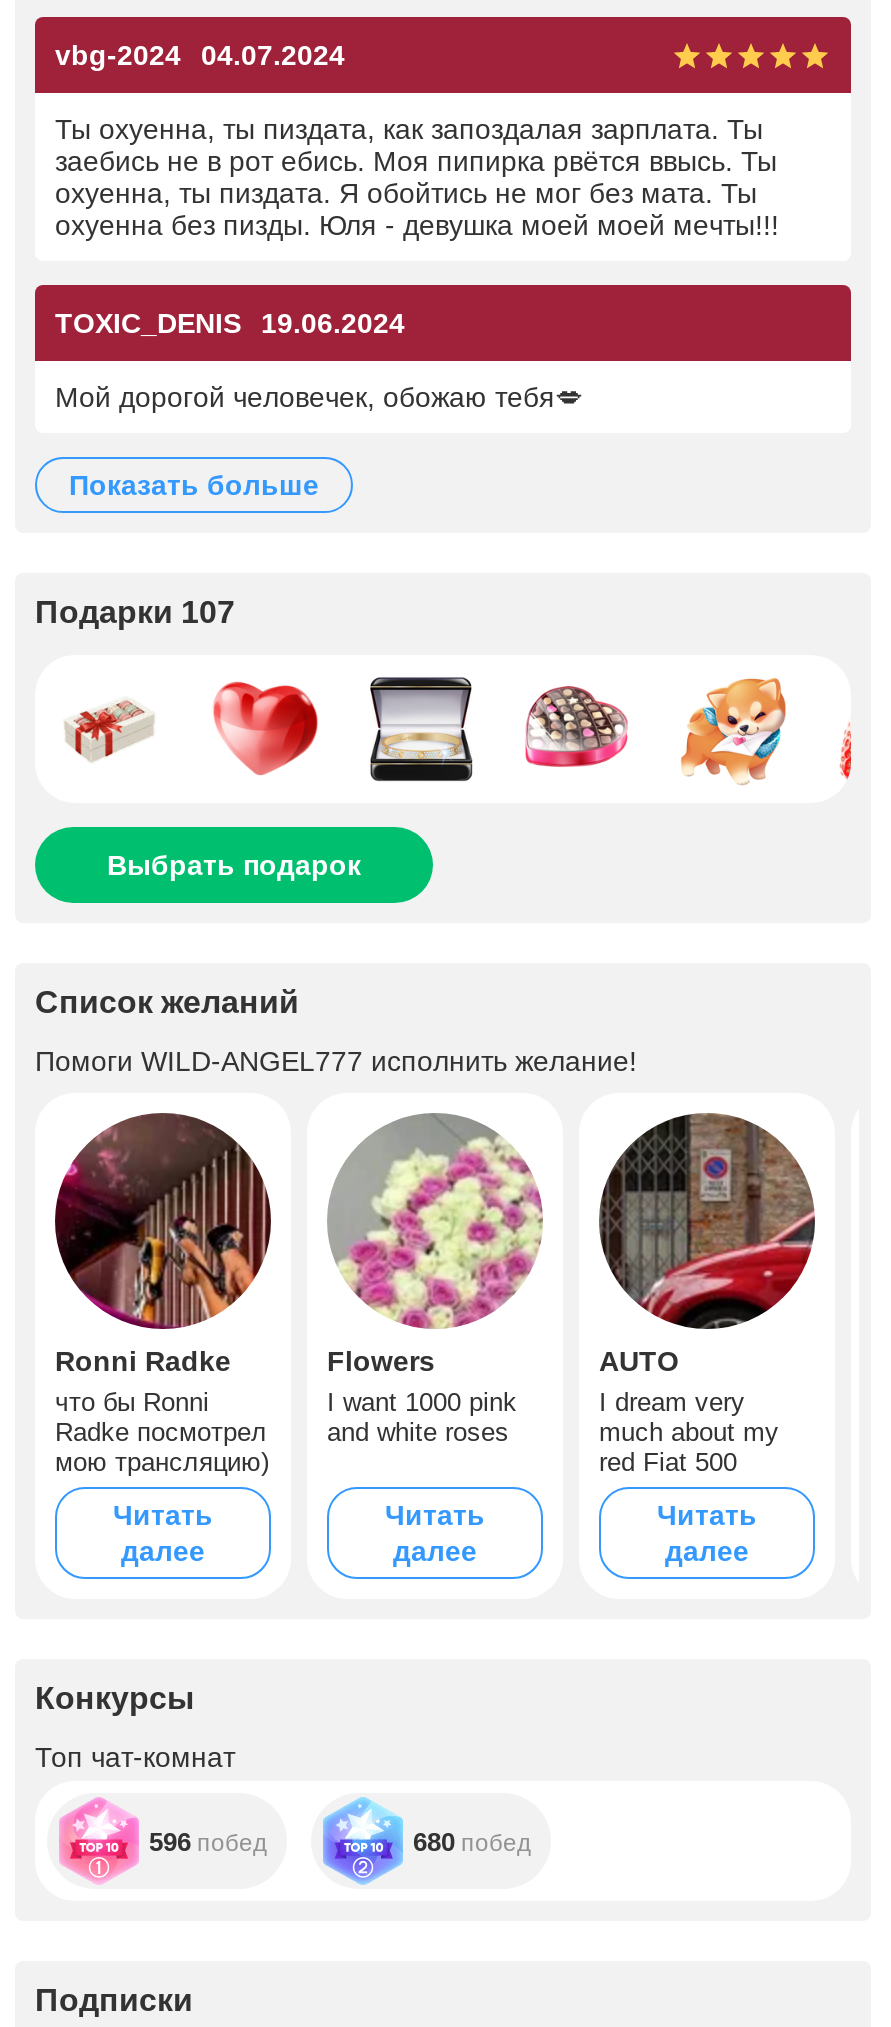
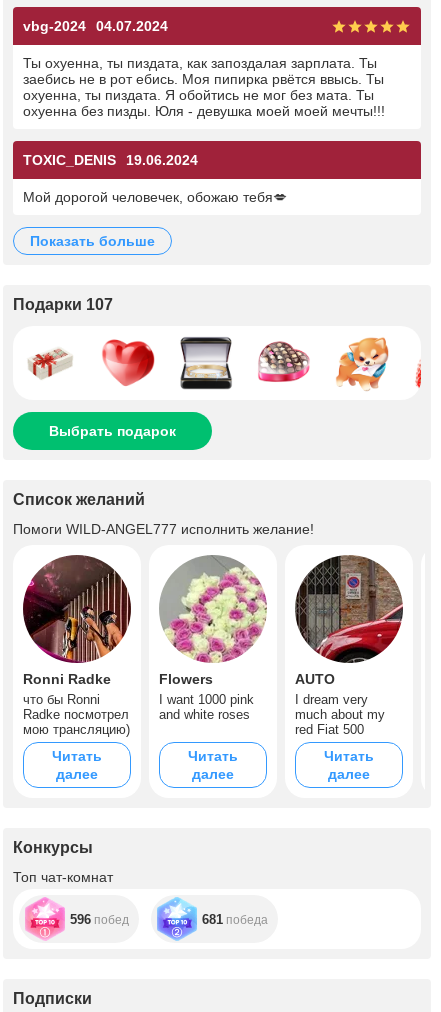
- 680 побед
+ 681 победа
